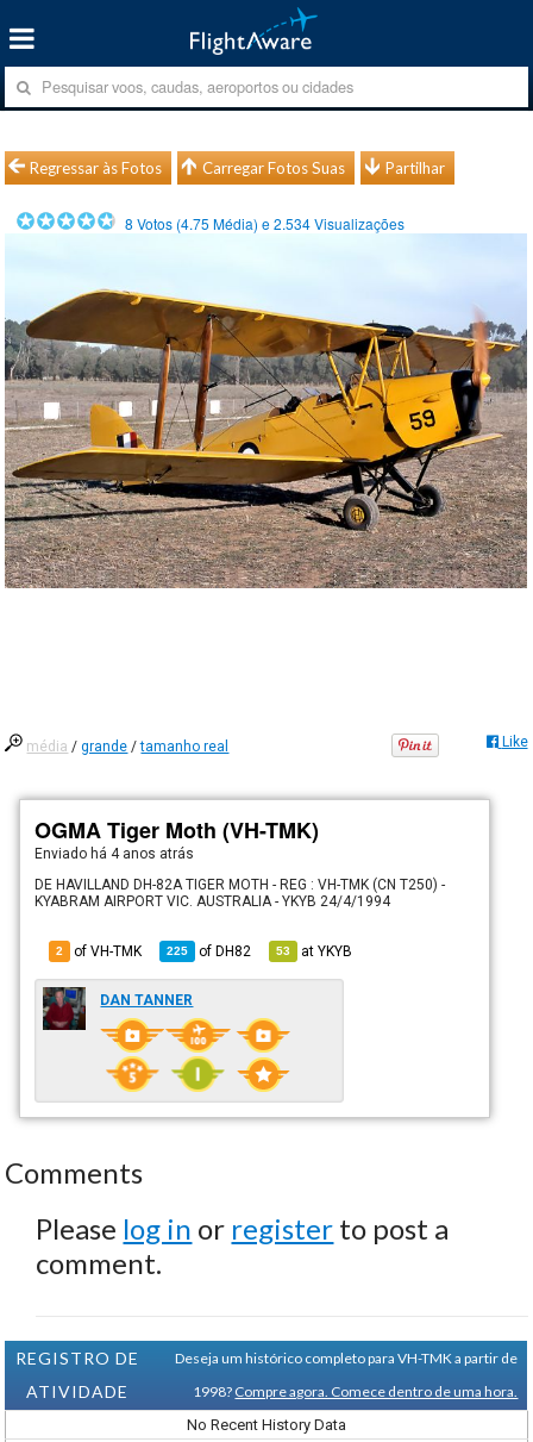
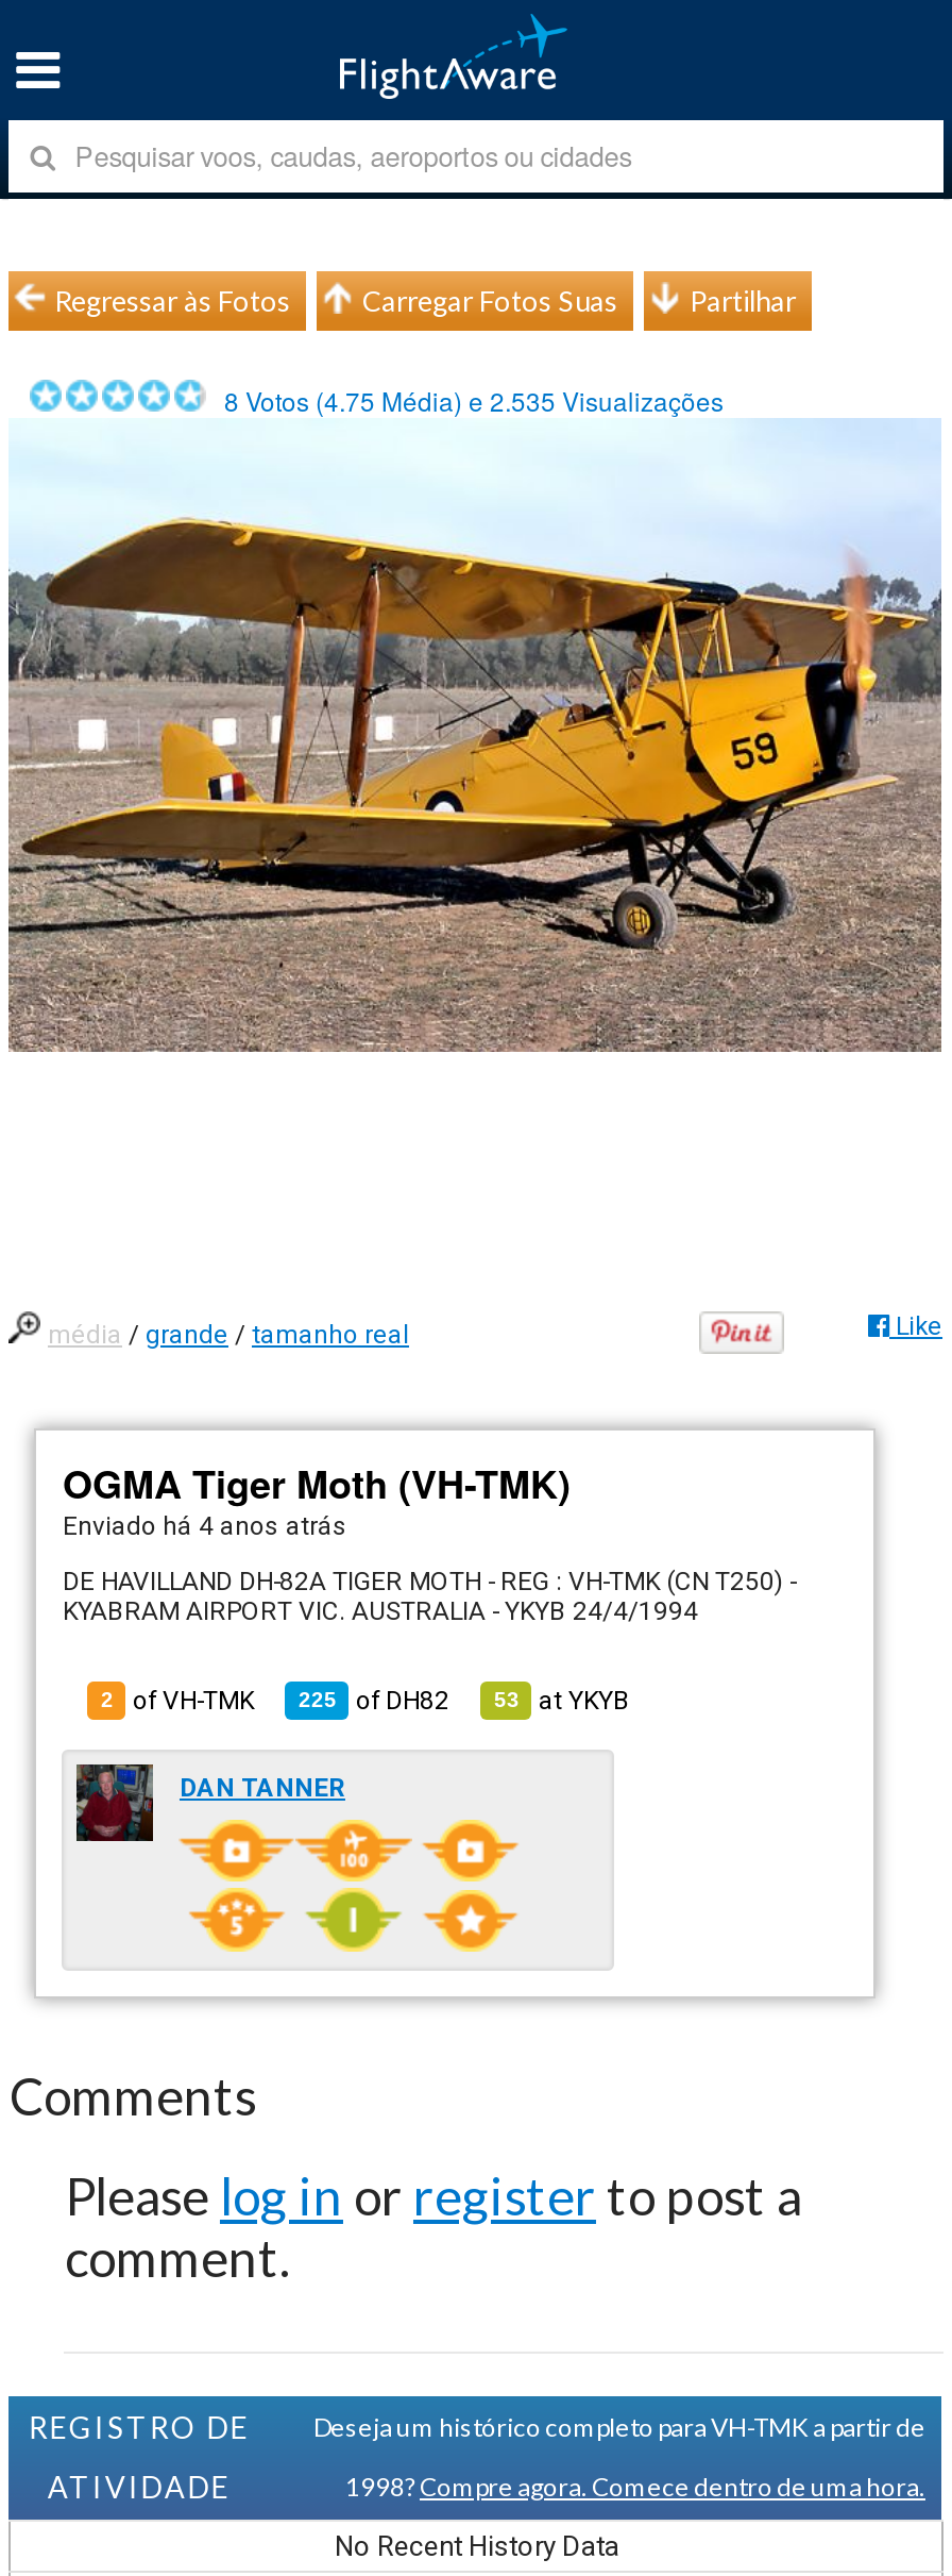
- 8 Votos (4.75 Média) e 2.534 Visualizações
+ 8 Votos (4.75 Média) e 2.535 Visualizações
